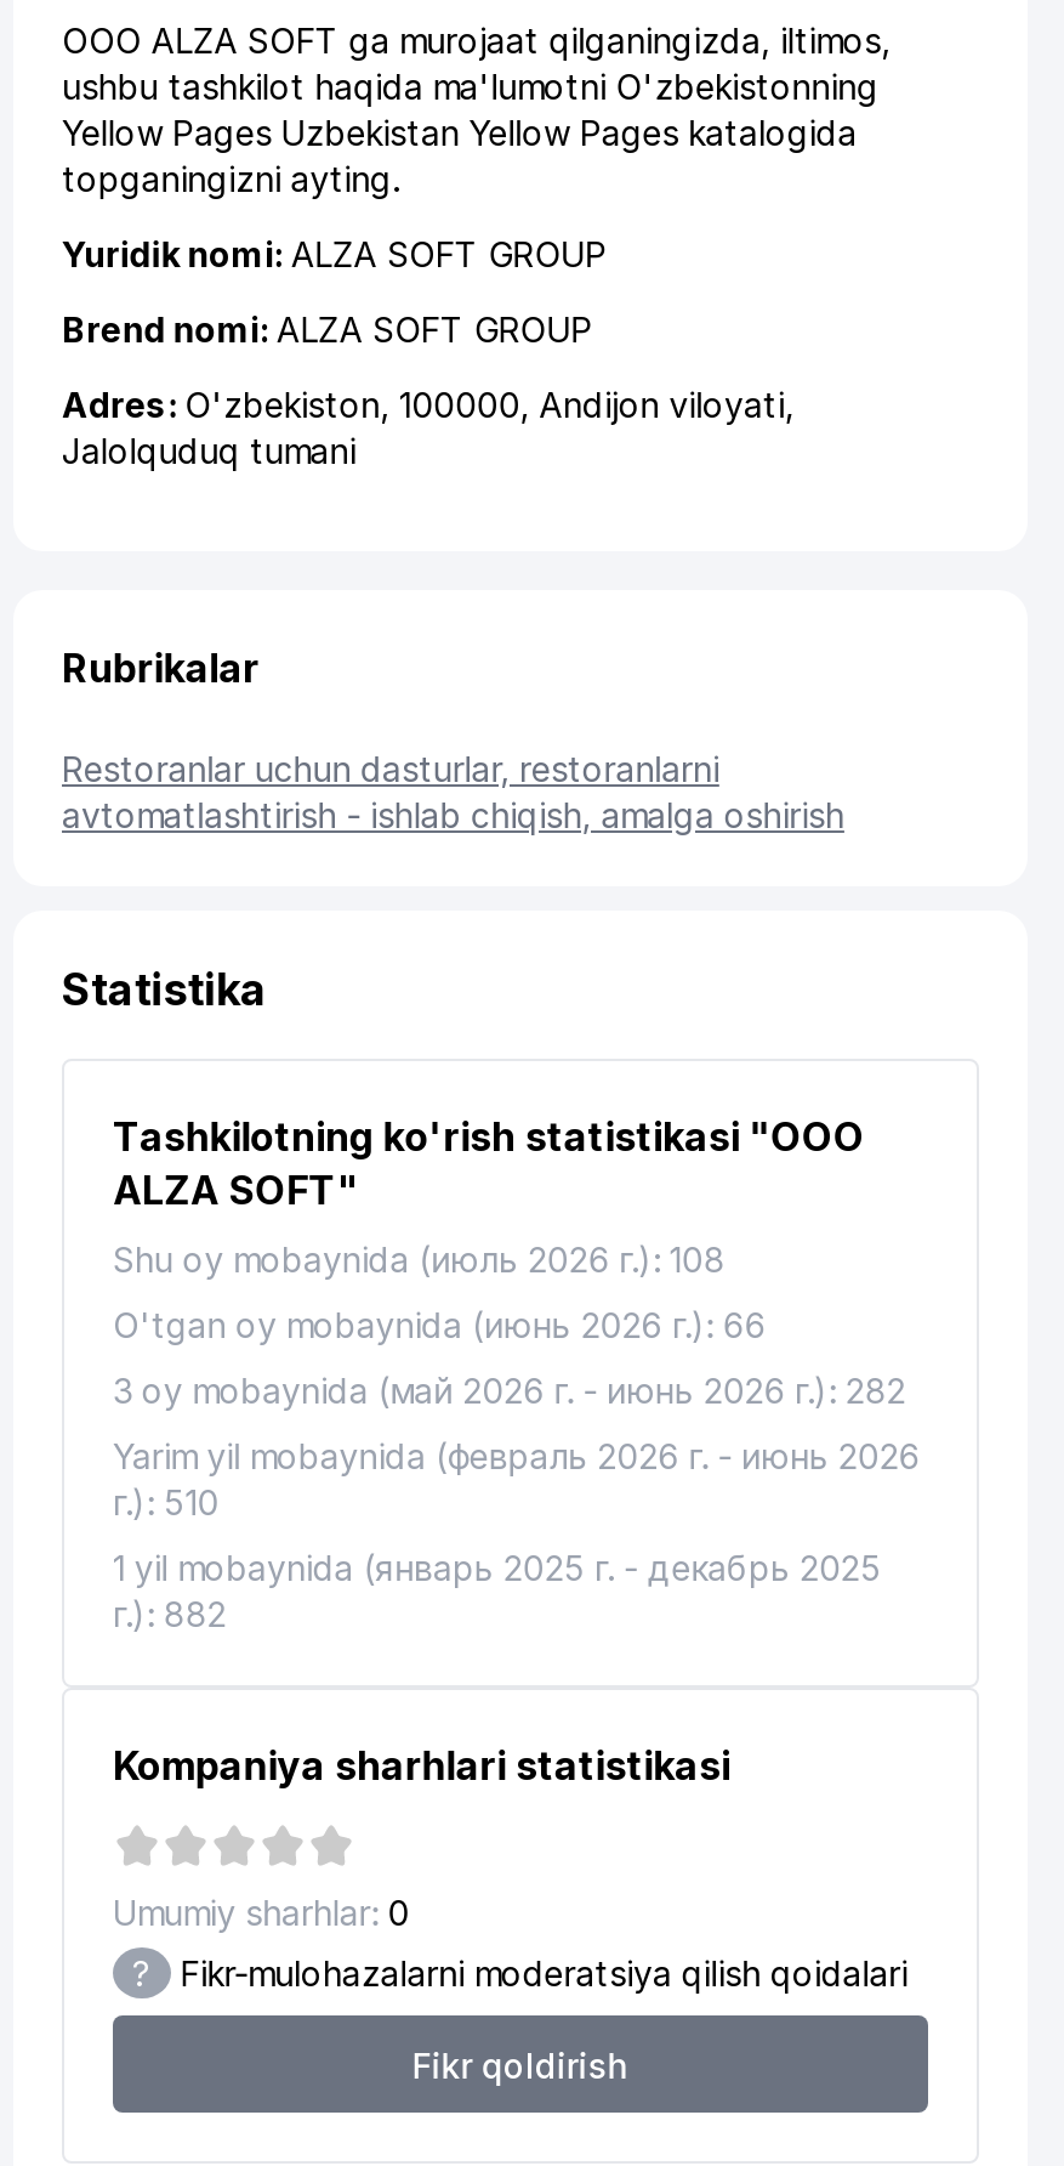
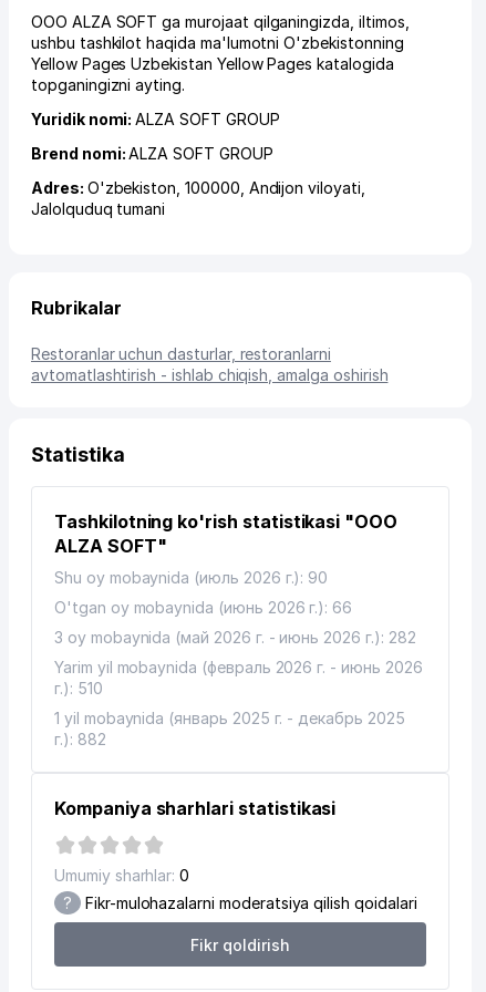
- Shu oy mobaynida (июль 2026 г.): 108
+ Shu oy mobaynida (июль 2026 г.): 90
